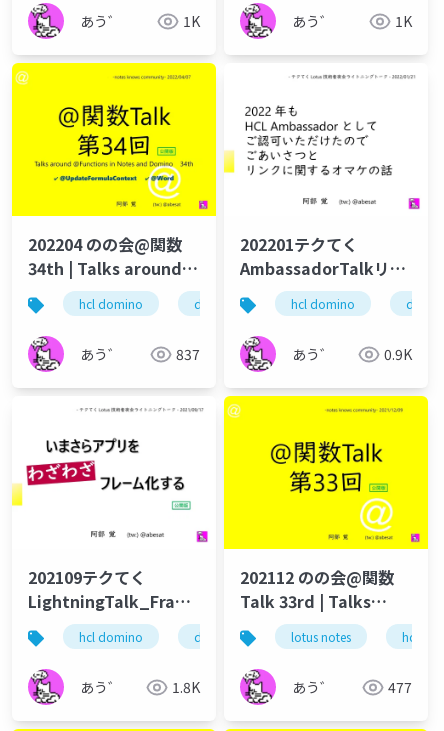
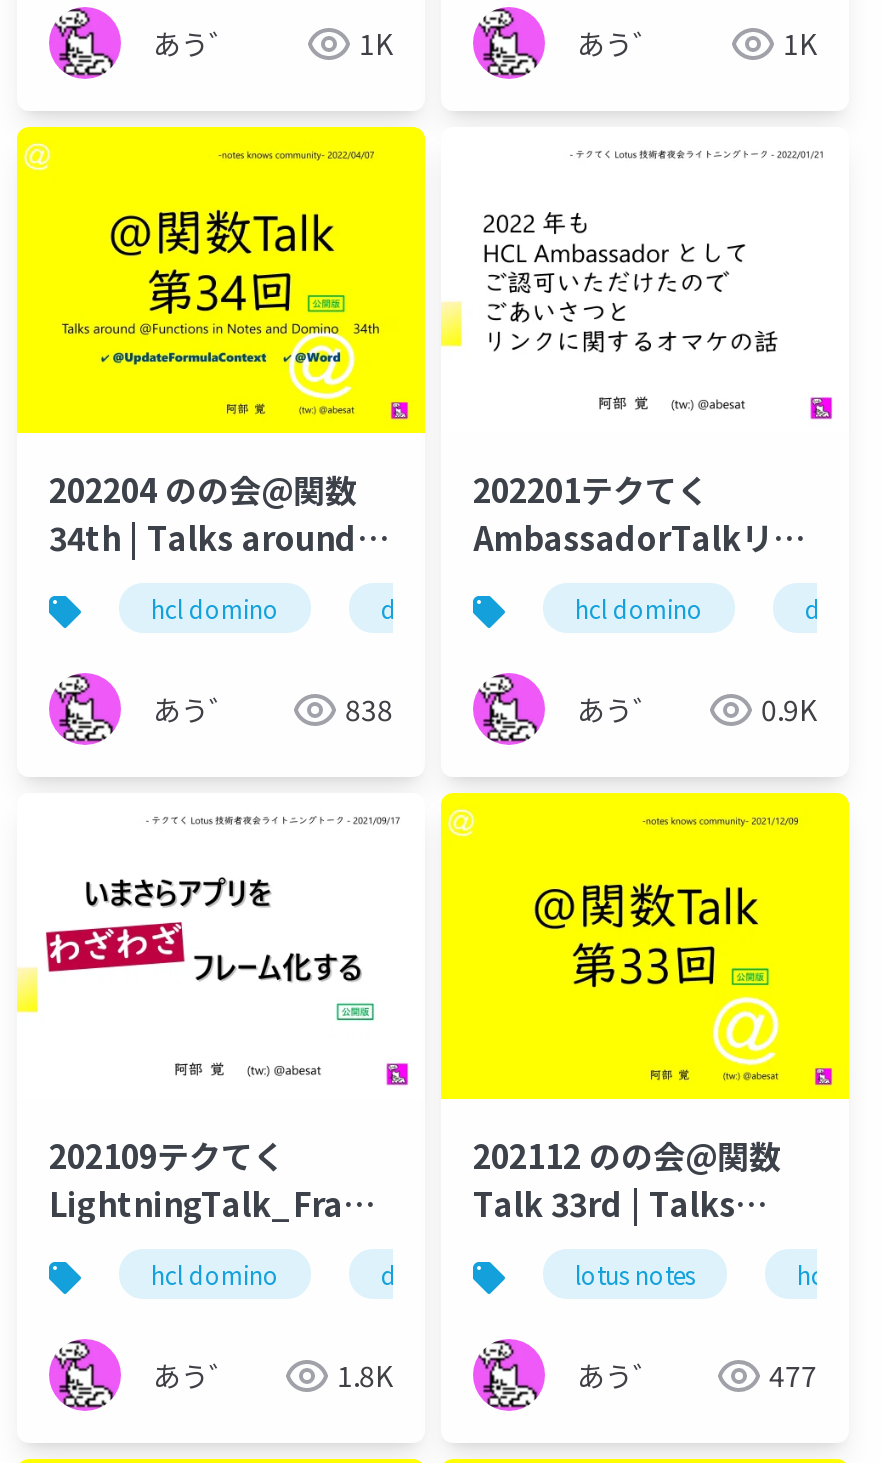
- 837
+ 838
